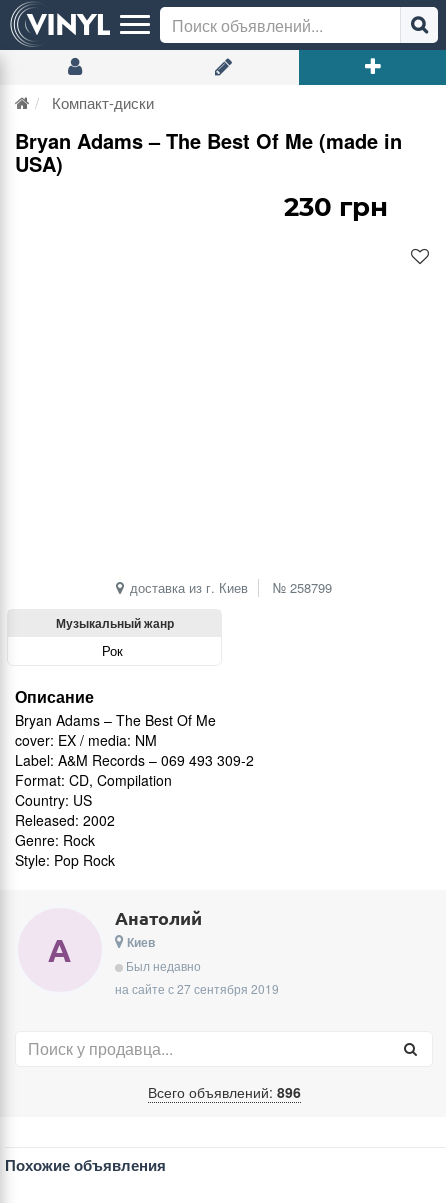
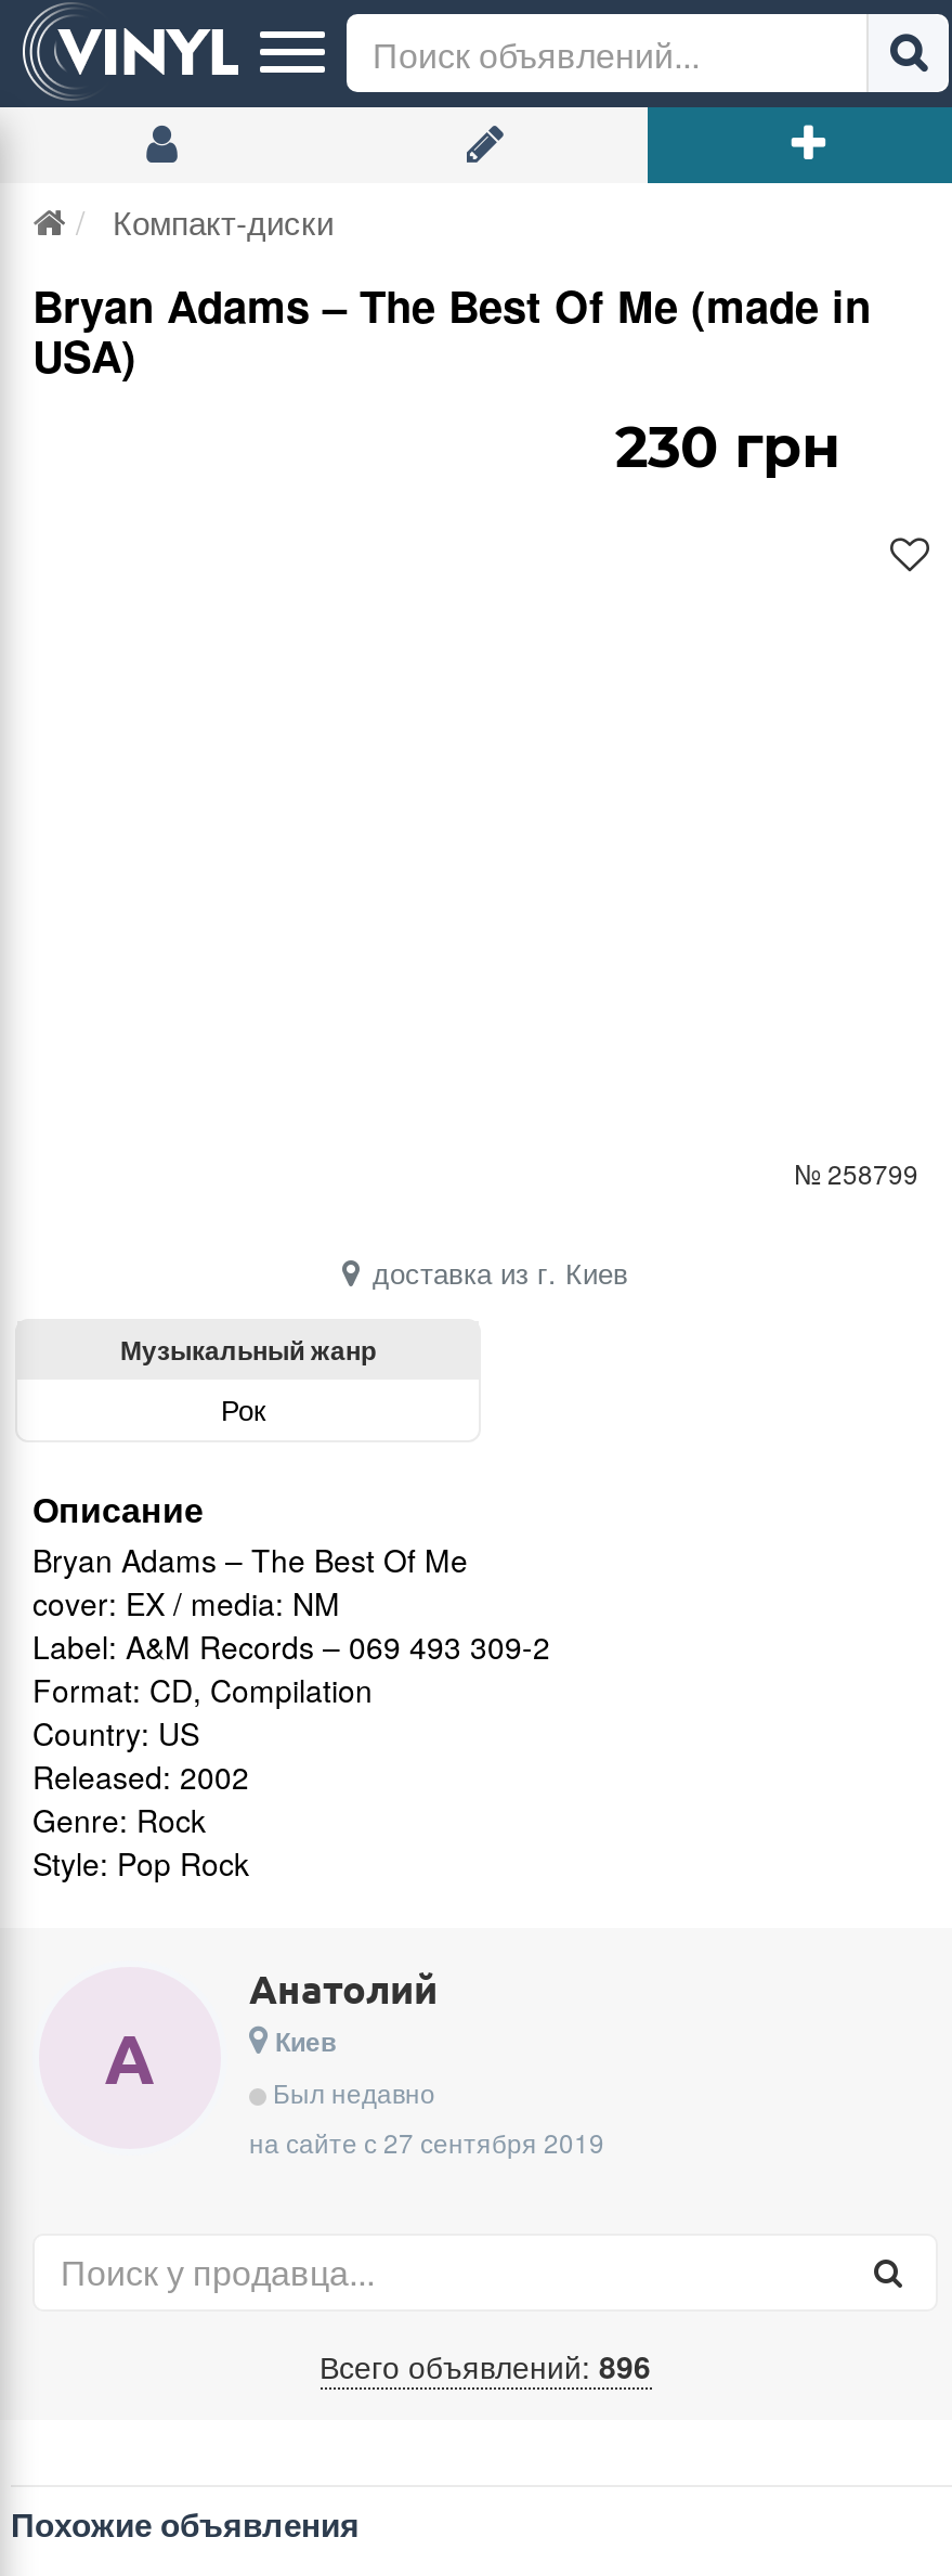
+ № 258799

- № 258799
